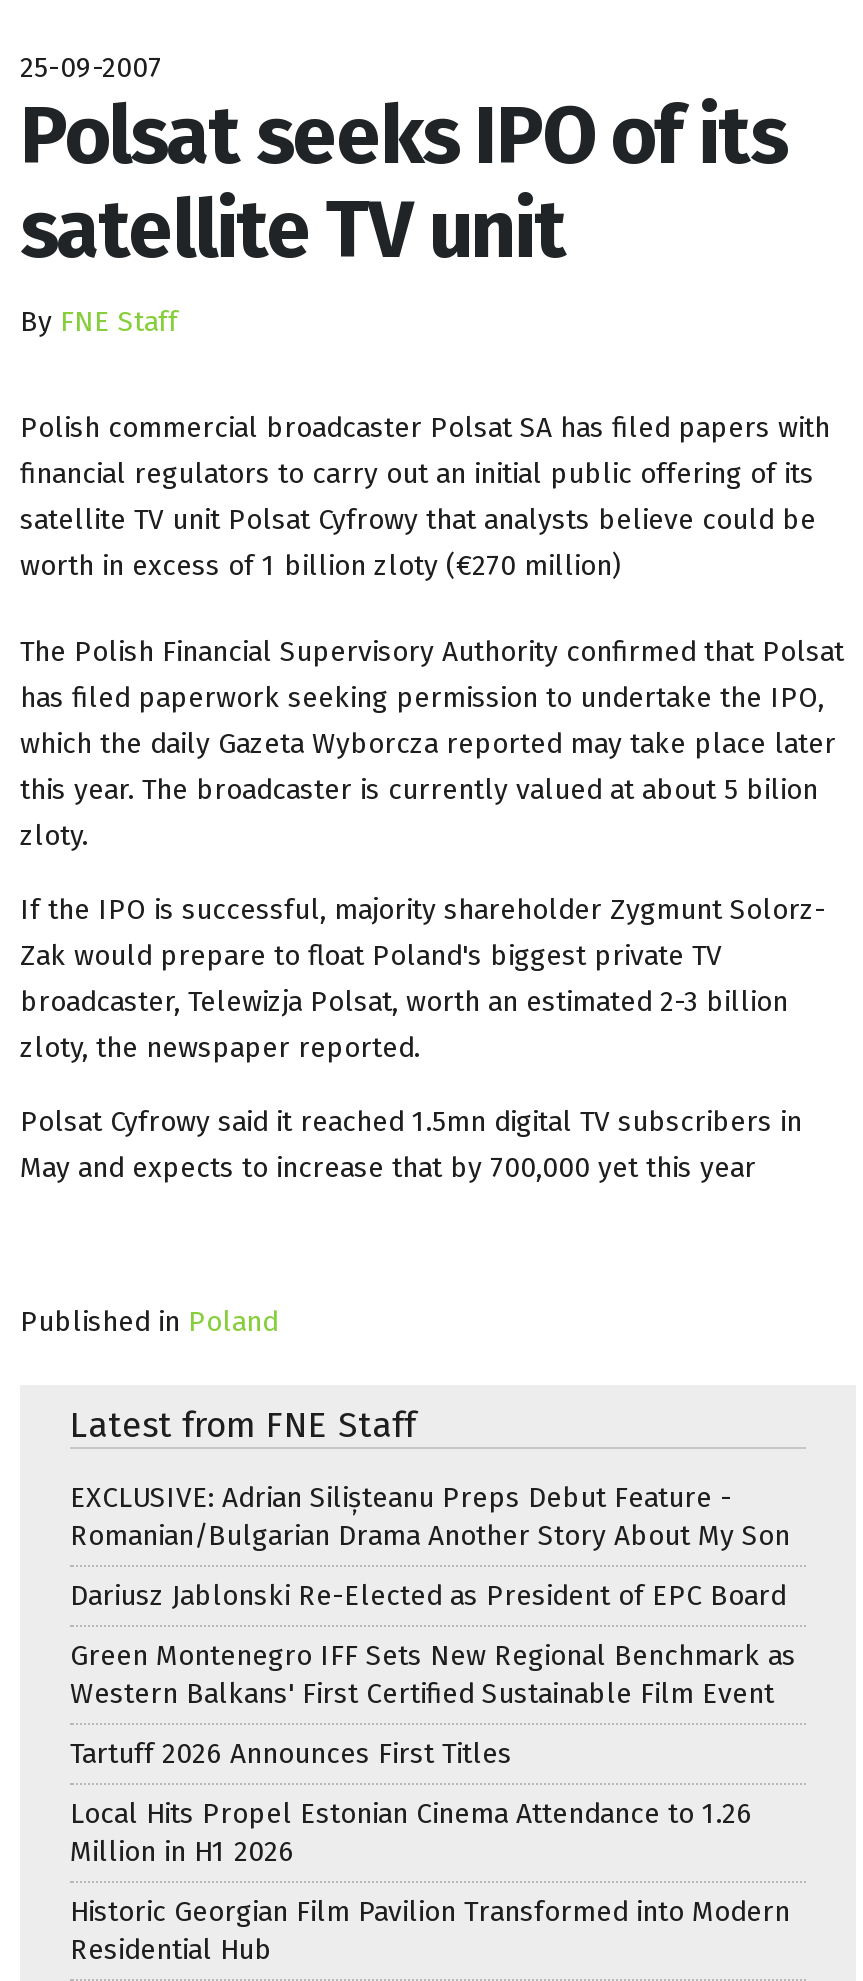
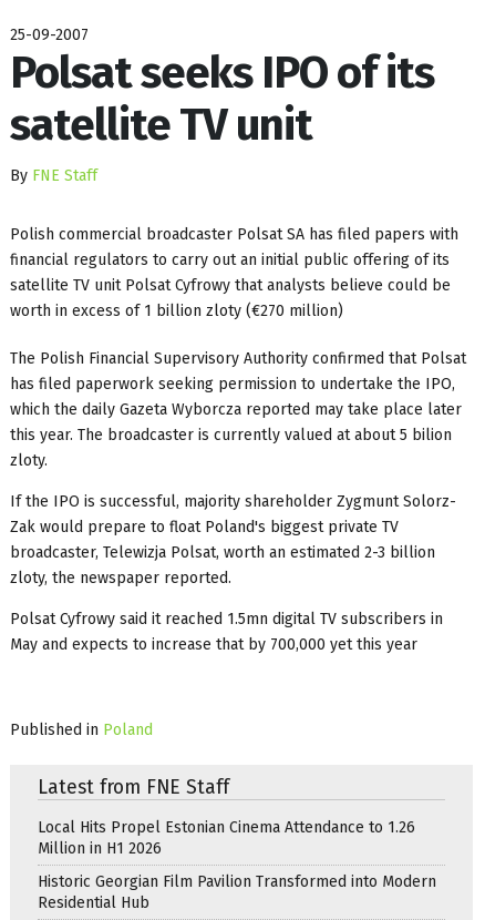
- EXCLUSIVE: Adrian Silișteanu Preps Debut Feature -
- Romanian/Bulgarian Drama Another Story About My Son
- Dariusz Jablonski Re-Elected as President of EPC Board
- Green Montenegro IFF Sets New Regional Benchmark as
- Western Balkans' First Certified Sustainable Film Event
- Tartuff 2026 Announces First Titles
